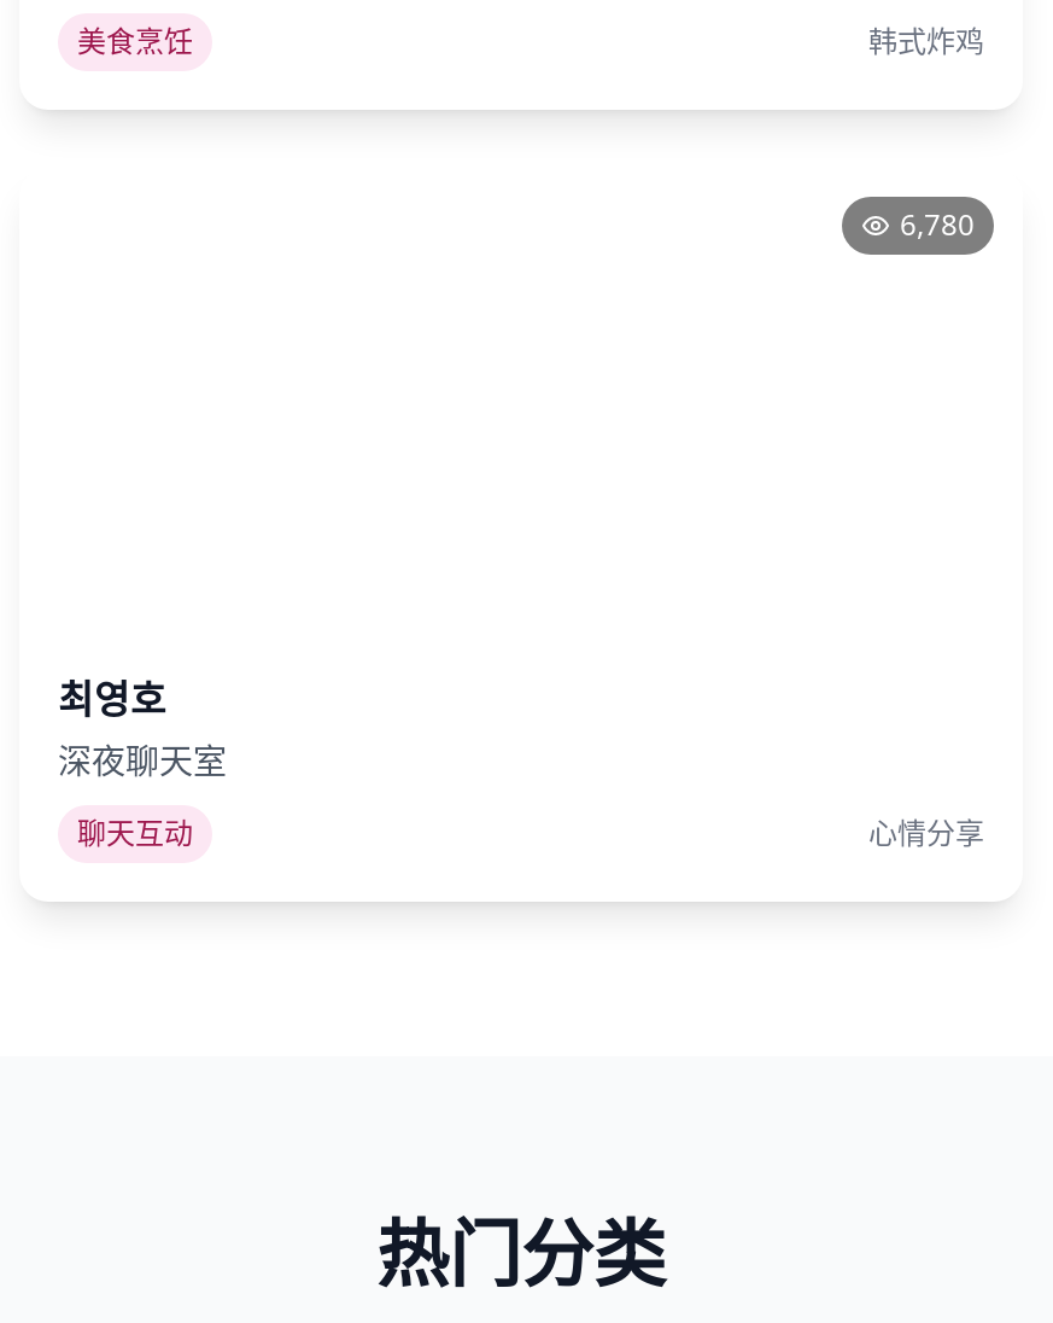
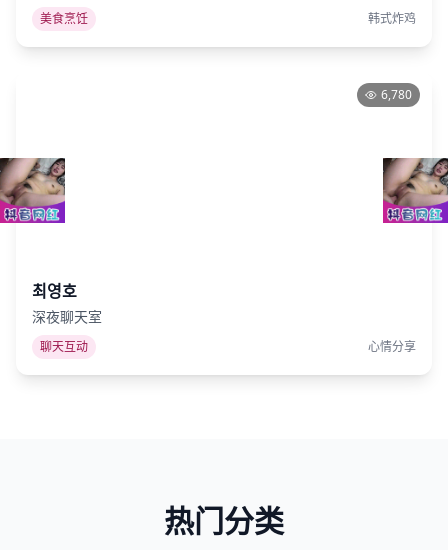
+ [image]

+ [image]
